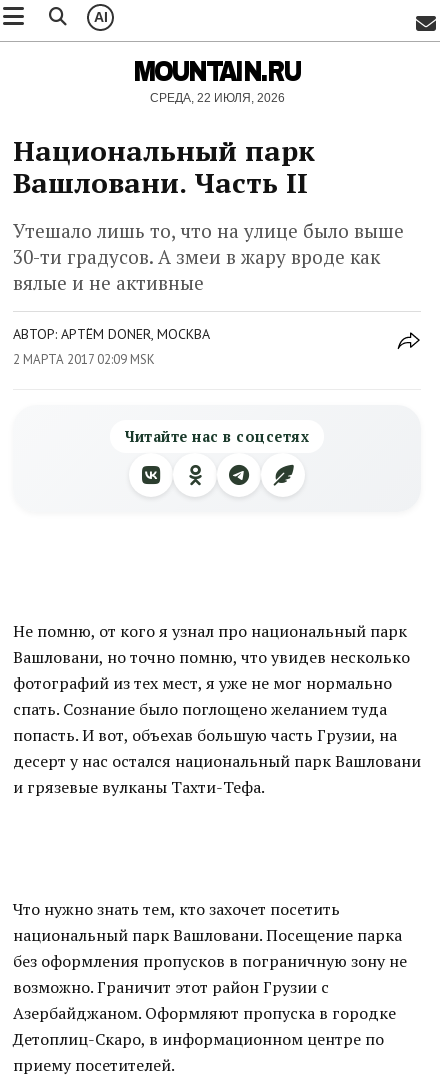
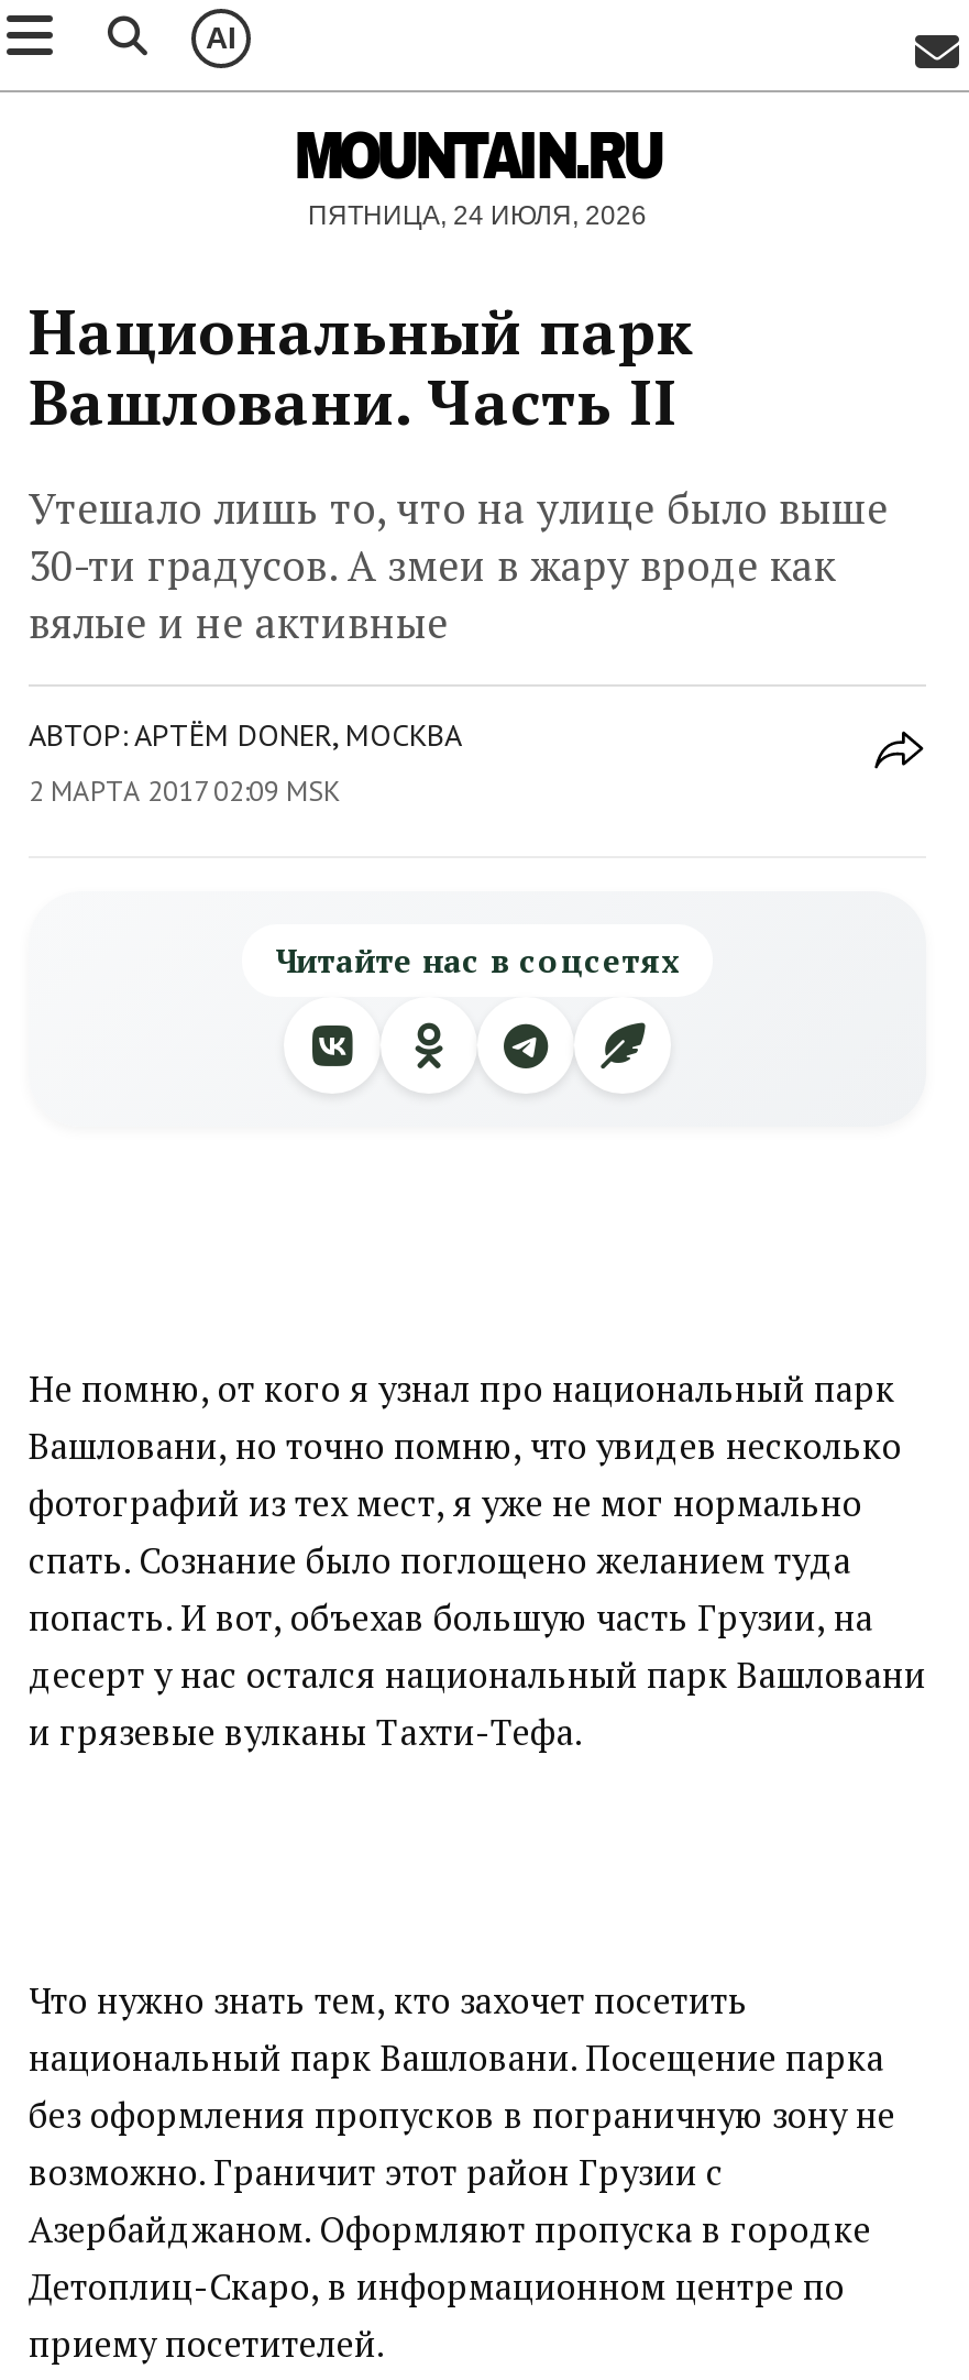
- СРЕДА, 22 ИЮЛЯ, 2026
+ ПЯТНИЦА, 24 ИЮЛЯ, 2026
